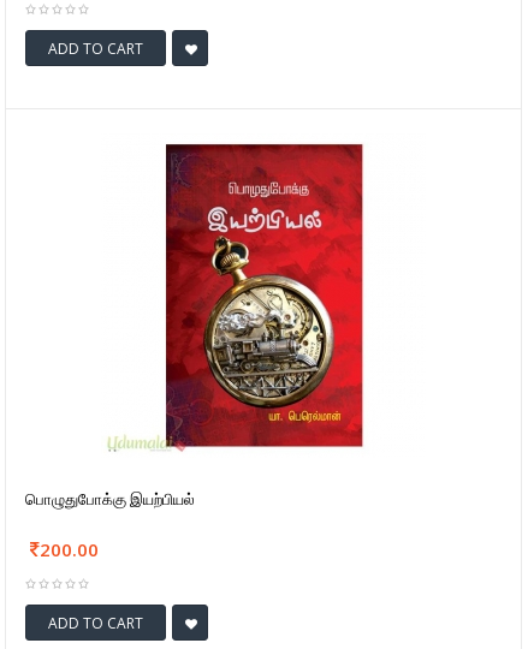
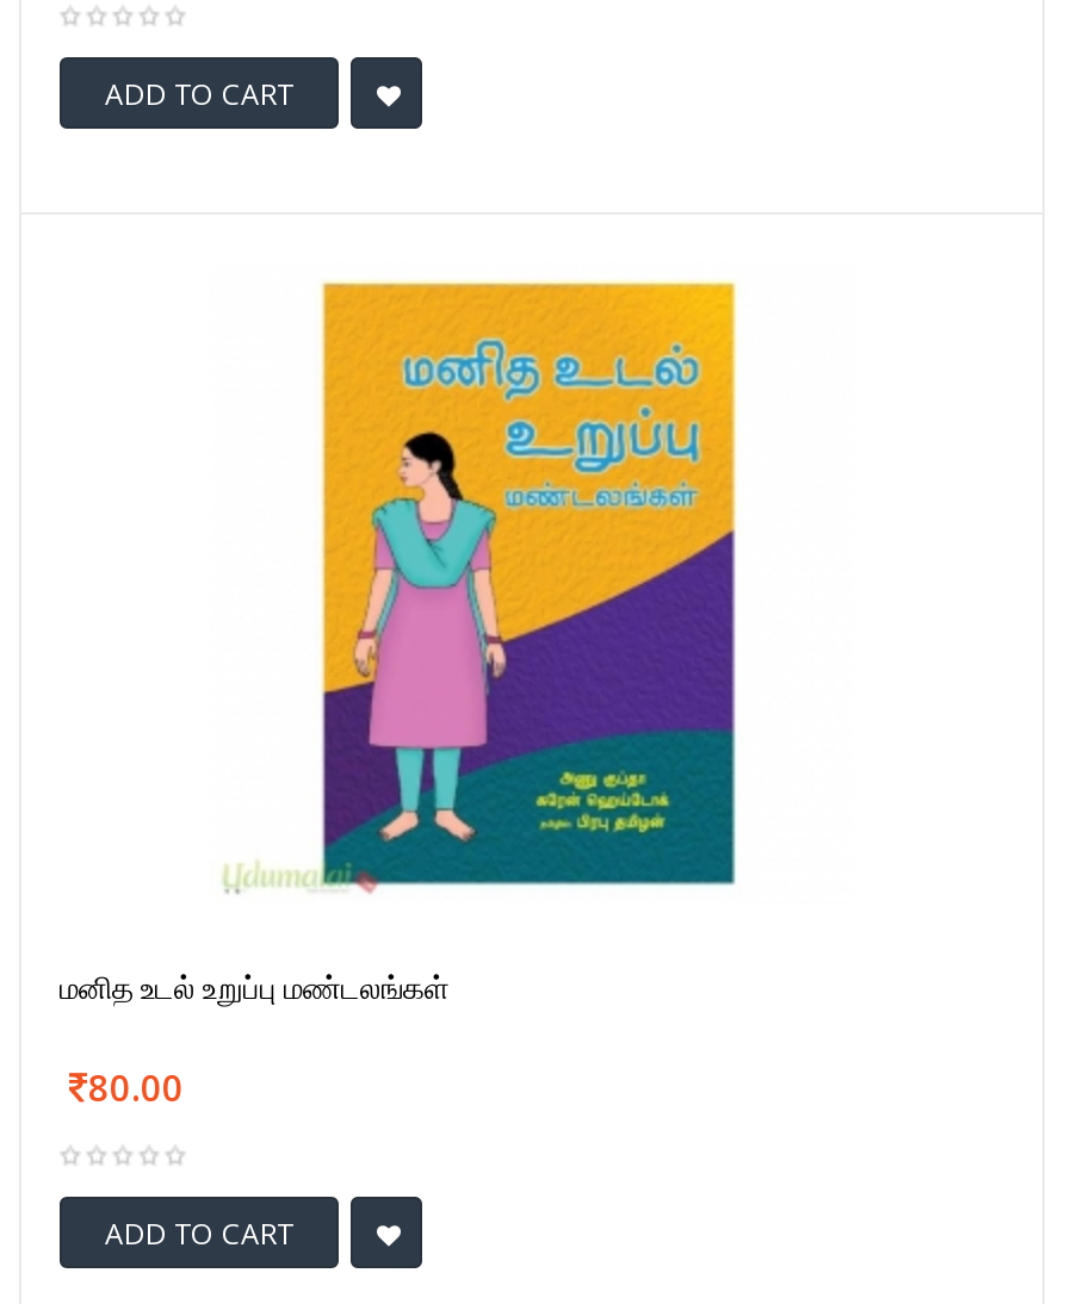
- [image]
- பொழுதுபோக்கு இயற்பியல்
+ [image]
+ மனித உடல் உறுப்பு மண்டலங்கள்

- 200.00
+ 80.00
